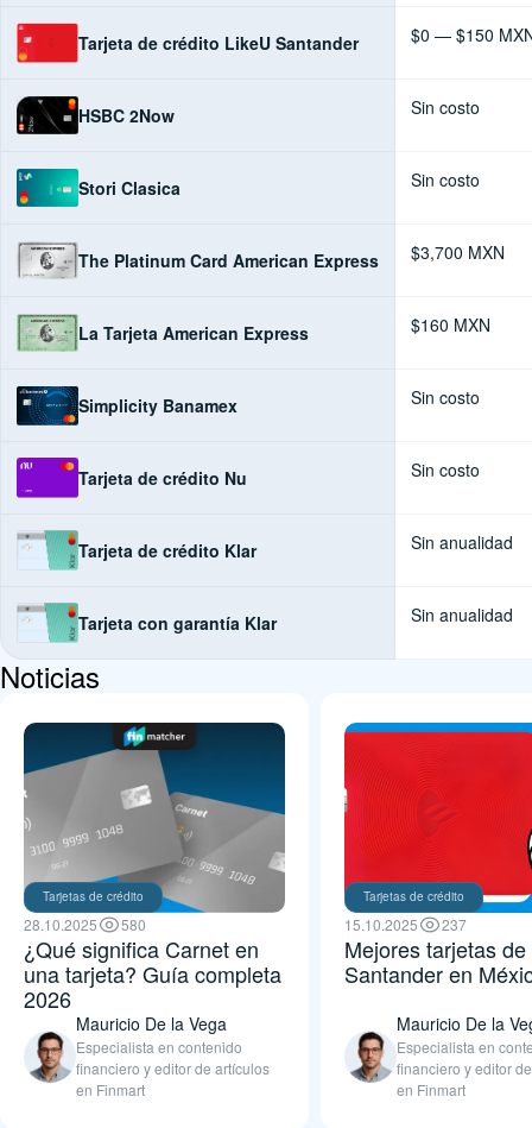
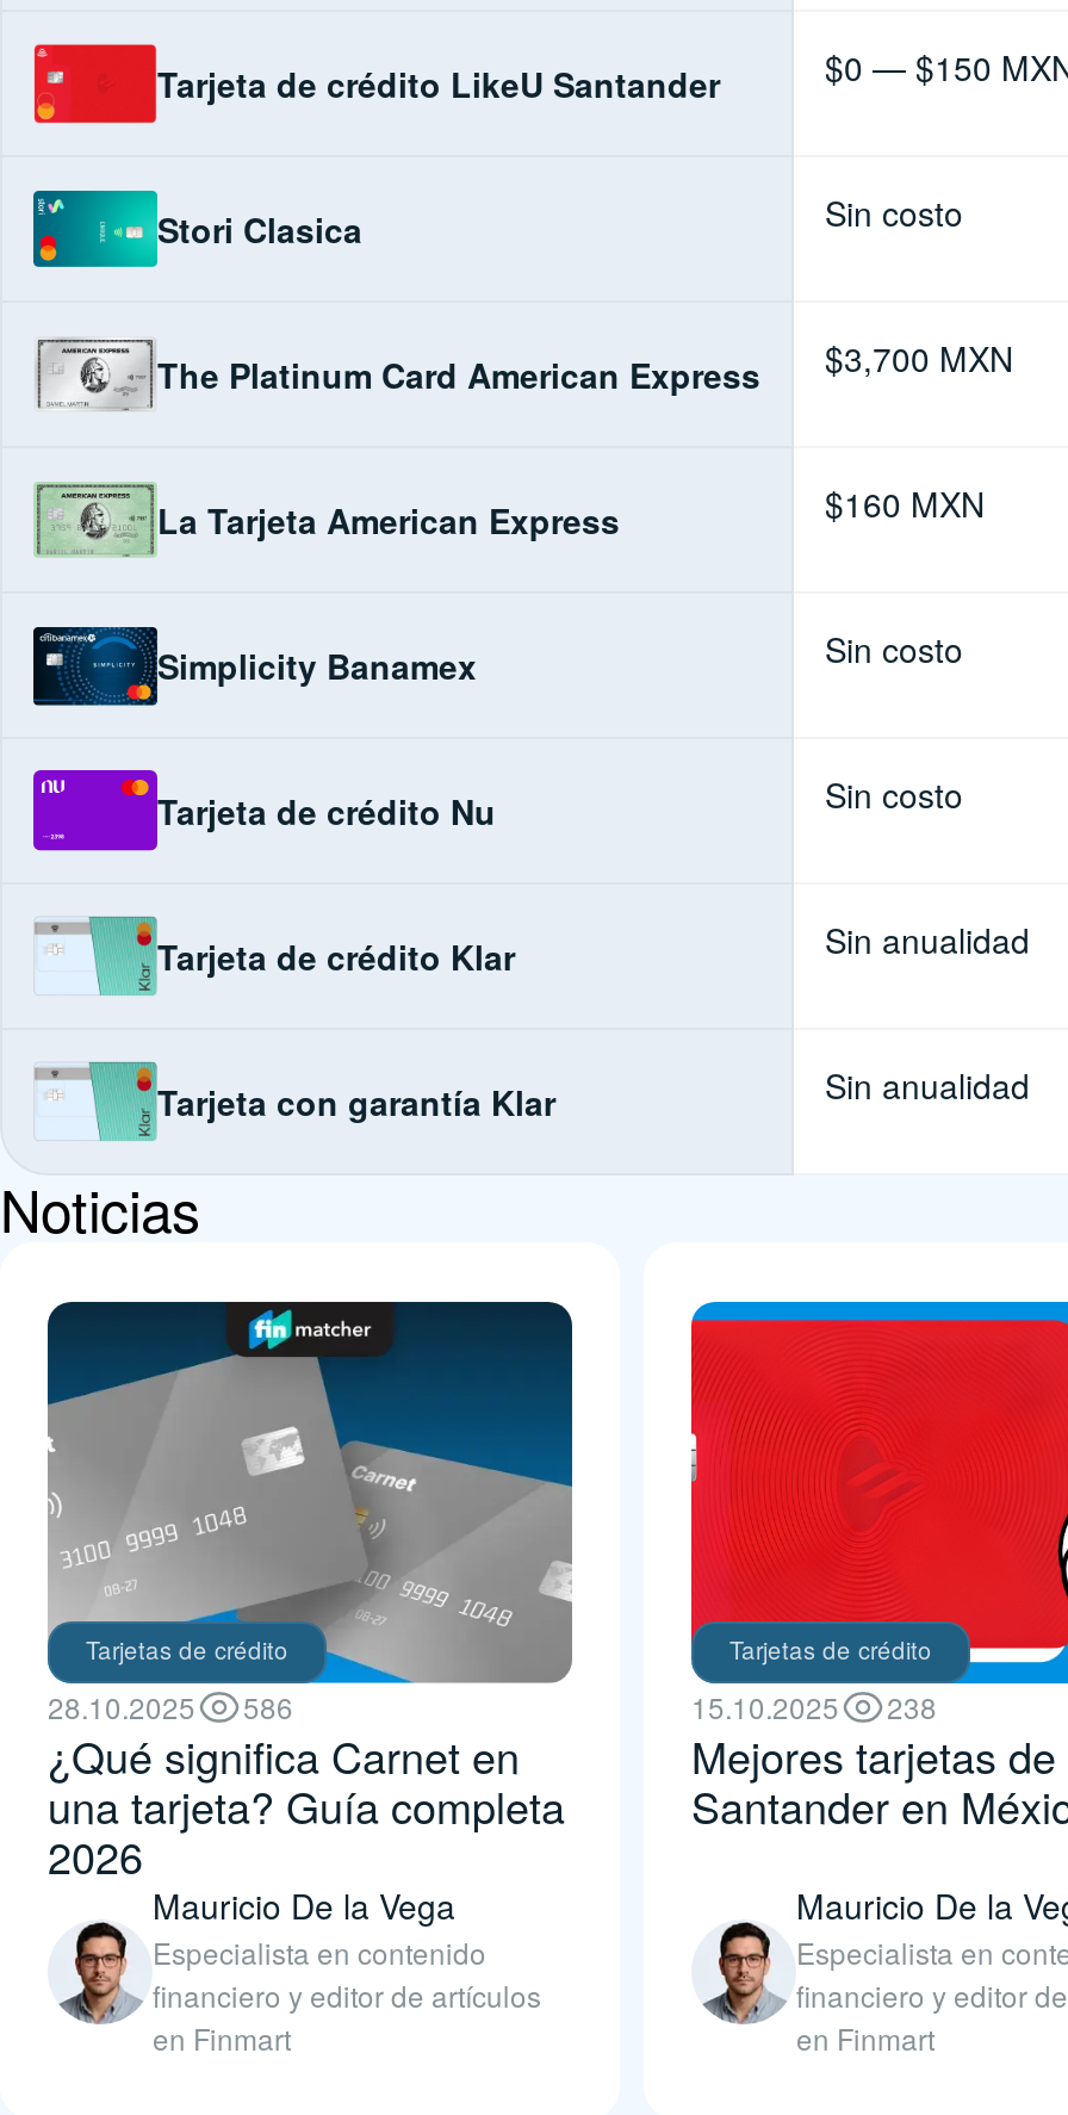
- [image]
- HSBC 2Now
- Sin costo

- 28.10.2025 580
+ 28.10.2025 586

- 15.10.2025 237
+ 15.10.2025 238
